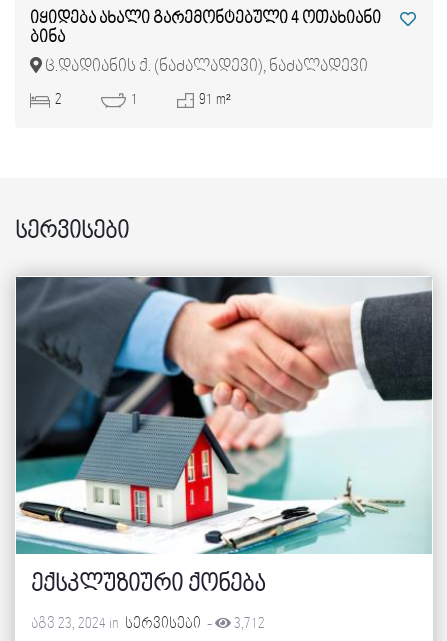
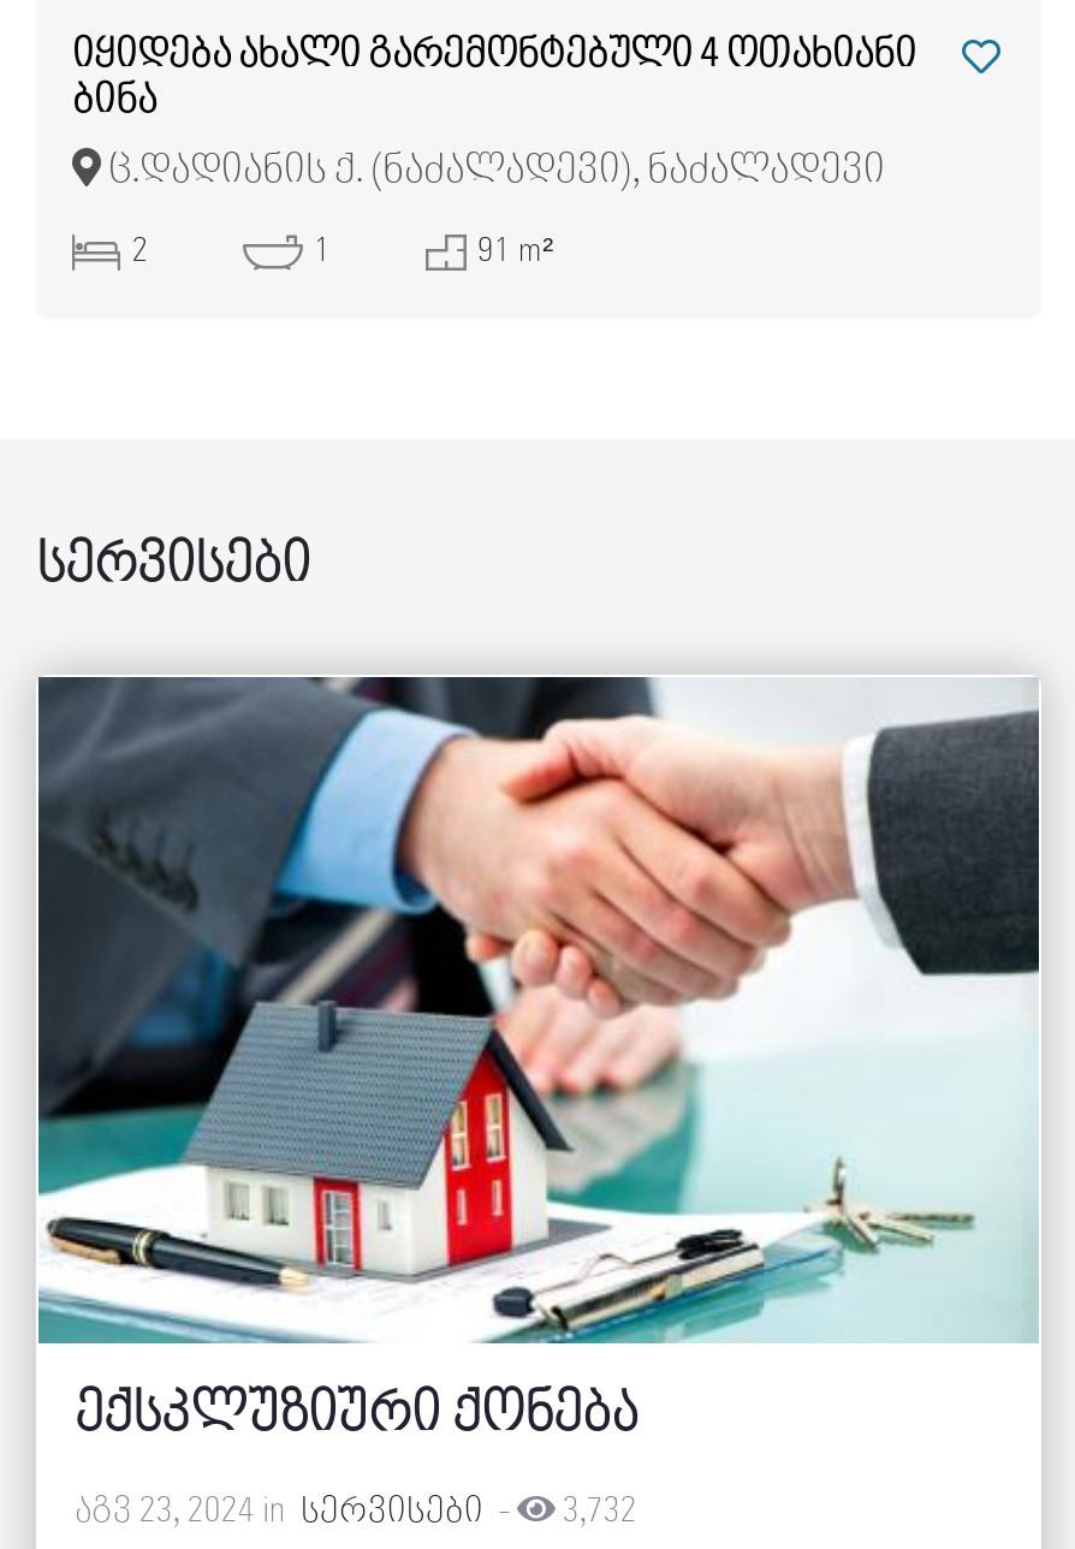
- 3,712
+ 3,732
